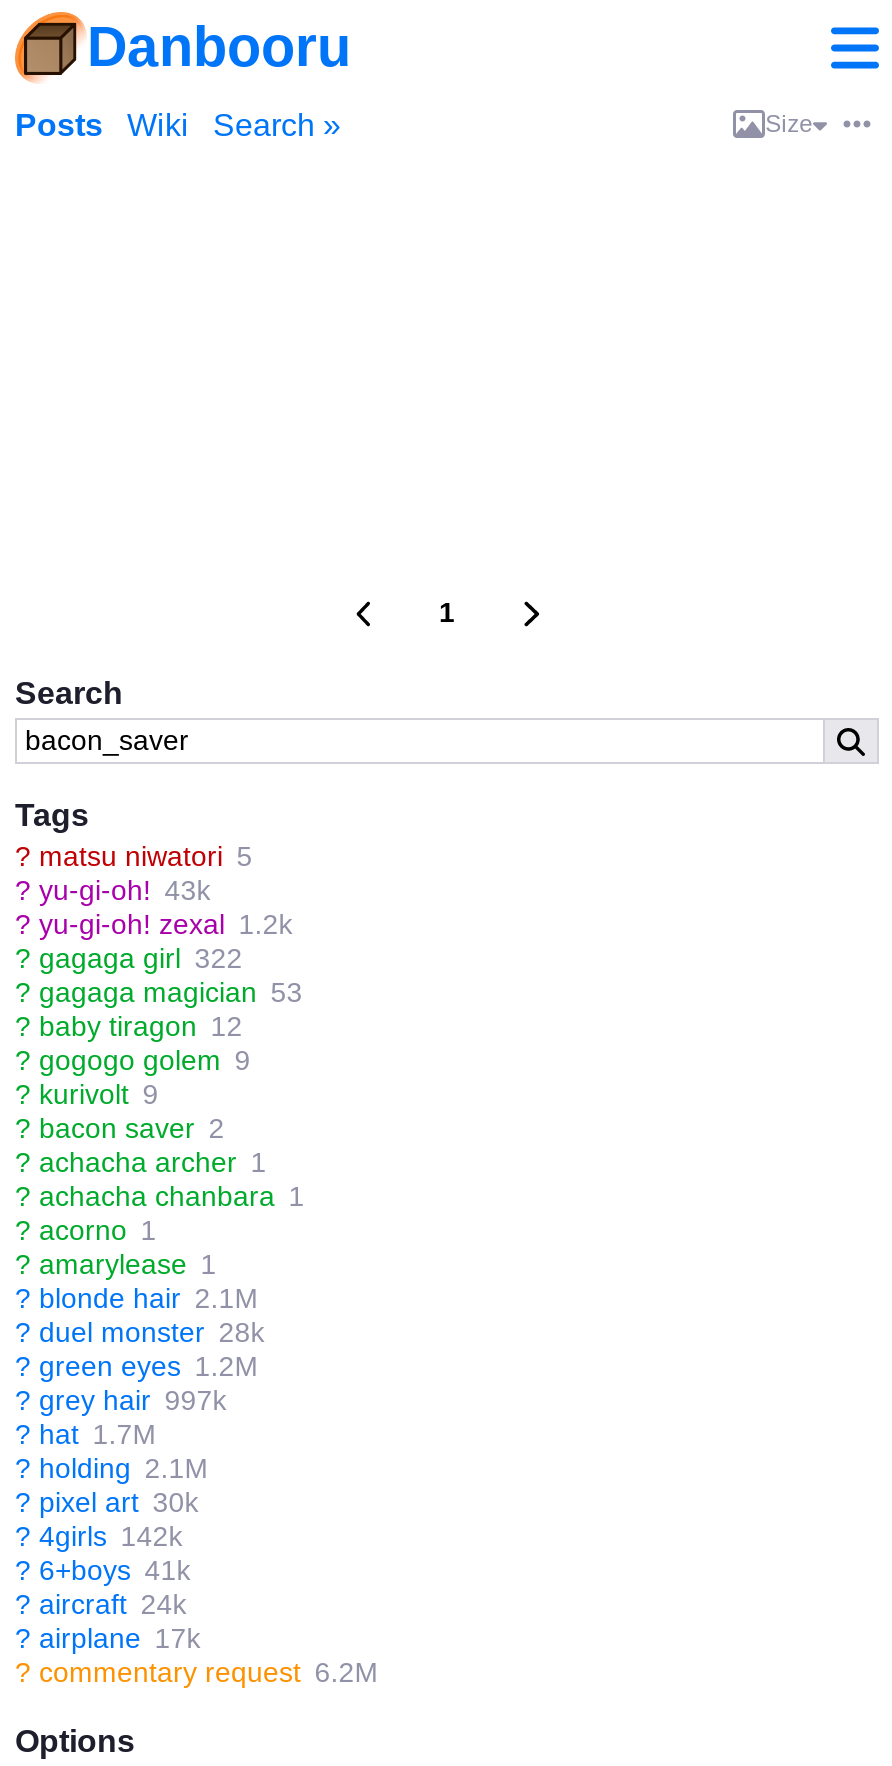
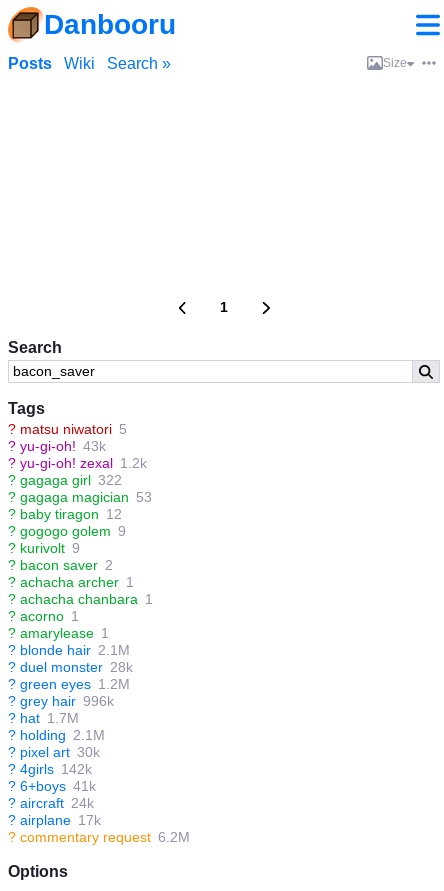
- ? grey hair 997k
+ ? grey hair 996k
